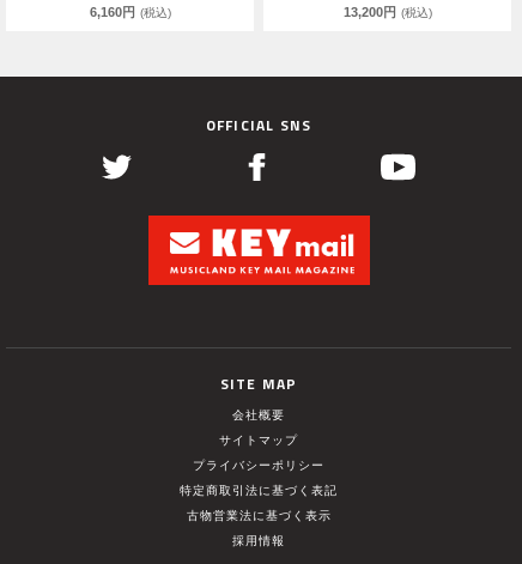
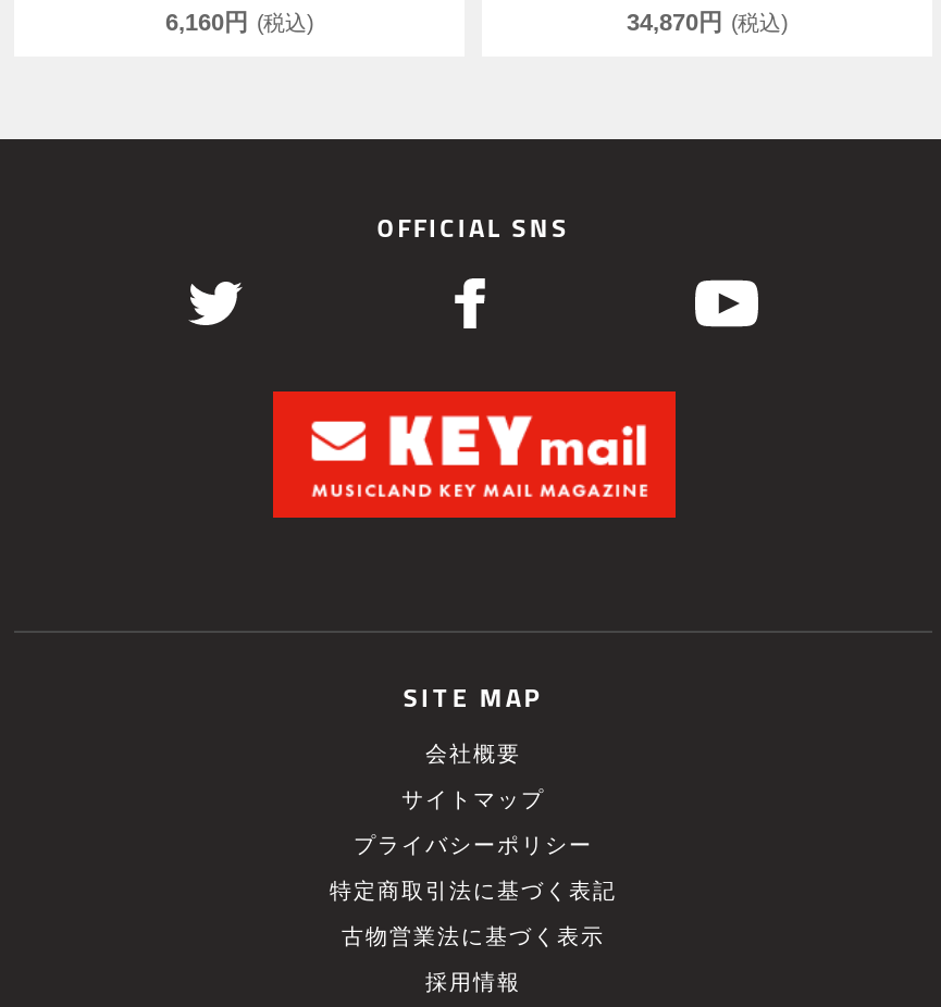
- 13,200円 (税込)
+ 34,870円 (税込)
